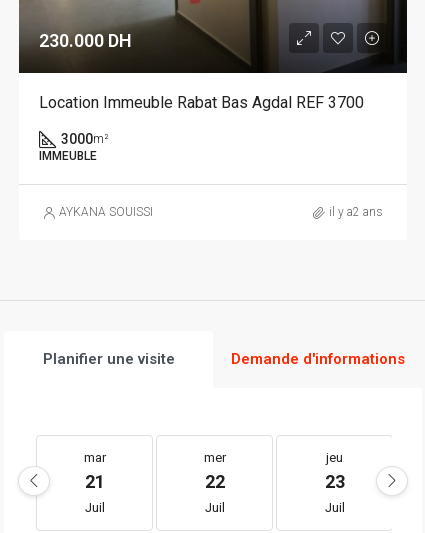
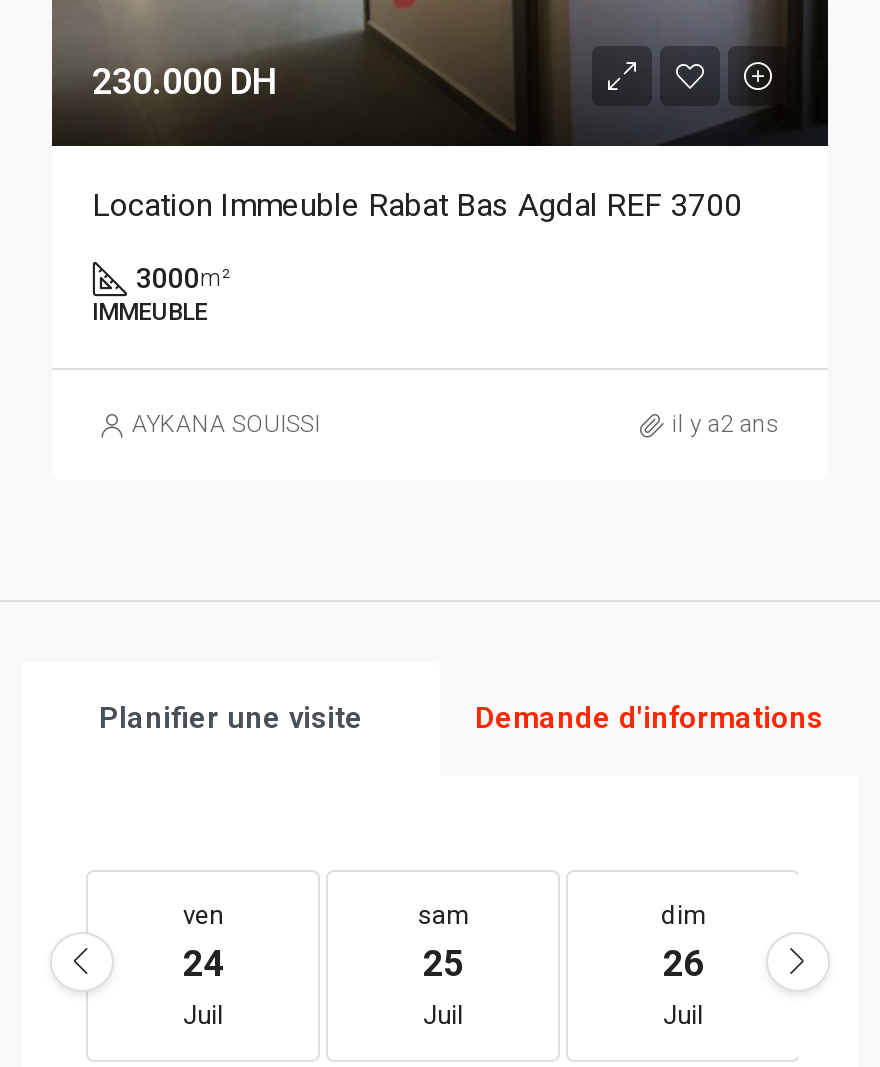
- mar
- 21
+ ven
+ 24

- mer
- 22
+ sam
+ 25

- jeu
- 23
+ dim
+ 26
